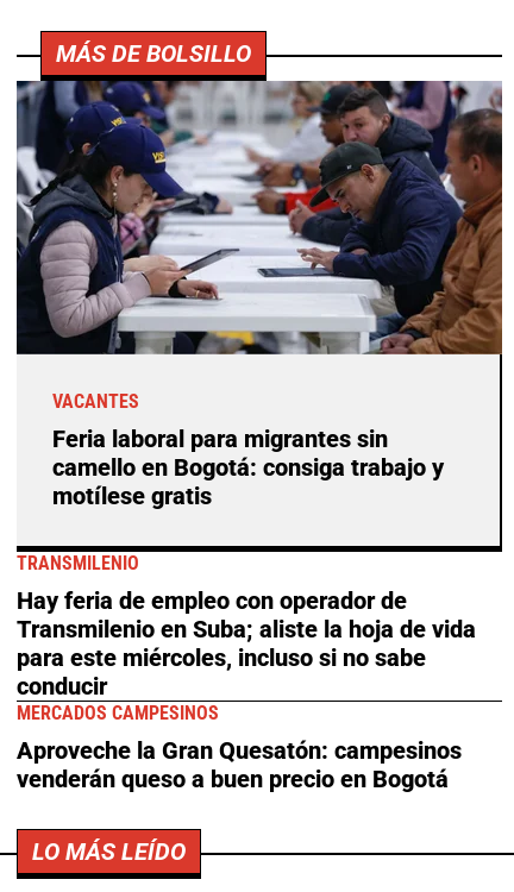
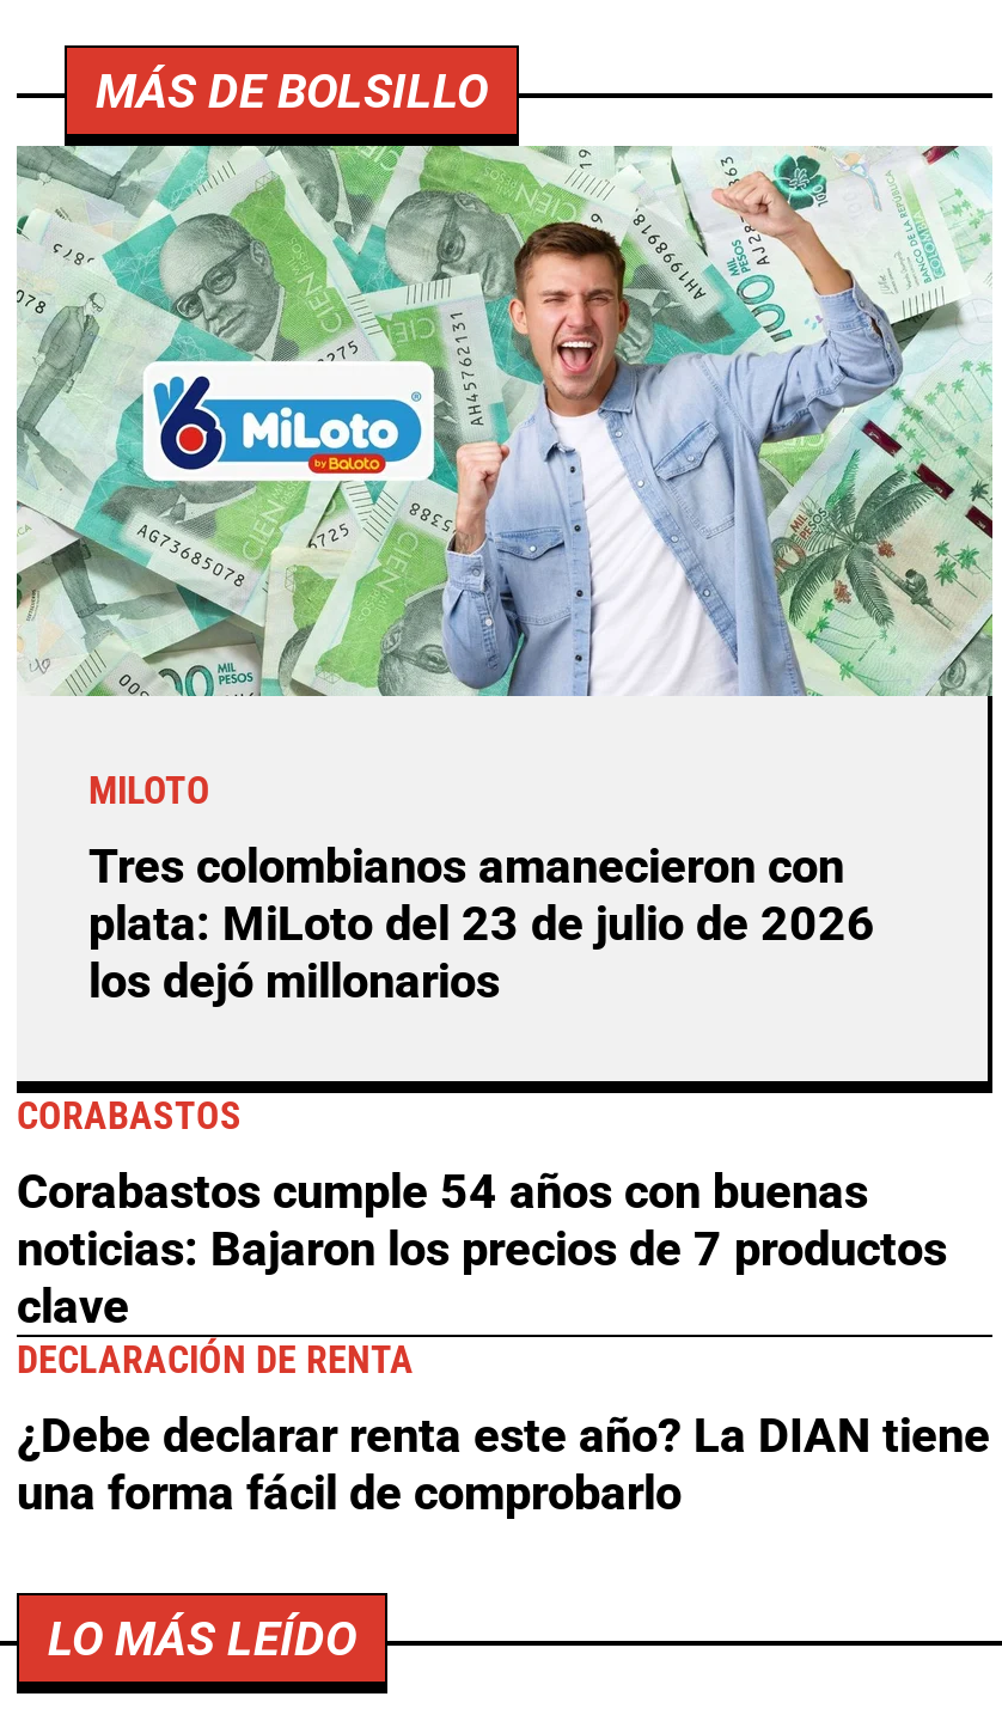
- [image]
- VACANTES
- Feria laboral para migrantes sin
- camello en Bogotá: consiga trabajo y
- motílese gratis
+ [image]
+ MILOTO
+ Tres colombianos amanecieron con
+ plata: MiLoto del 23 de julio de 2026
+ los dejó millonarios

- TRANSMILENIO
- Hay feria de empleo con operador de
- Transmilenio en Suba; aliste la hoja de vida
- para este miércoles, incluso si no sabe
- conducir
- MERCADOS CAMPESINOS
- Aproveche la Gran Quesatón: campesinos
- venderán queso a buen precio en Bogotá
+ CORABASTOS
+ Corabastos cumple 54 años con buenas
+ noticias: Bajaron los precios de 7 productos
+ clave
+ DECLARACIÓN DE RENTA
+ ¿Debe declarar renta este año? La DIAN tiene
+ una forma fácil de comprobarlo
